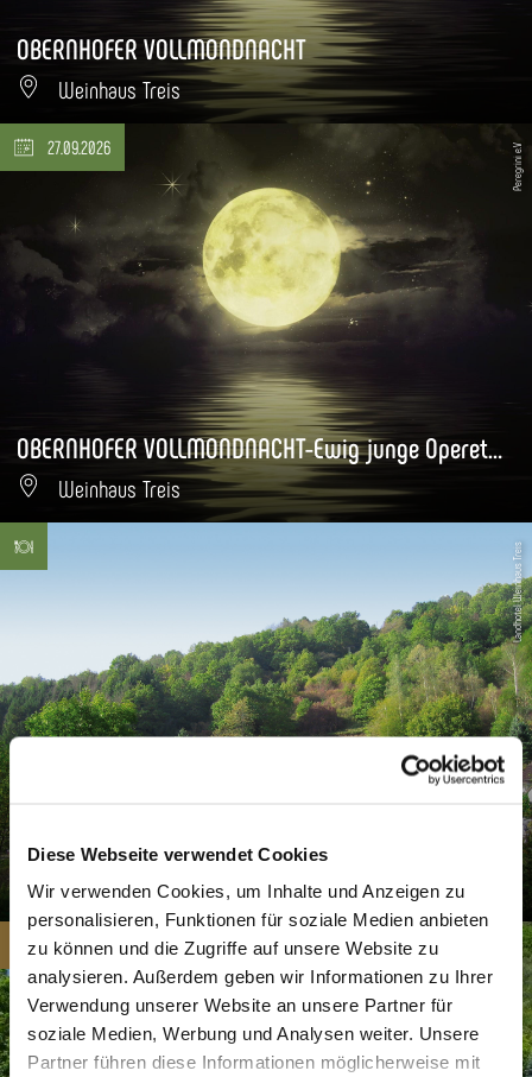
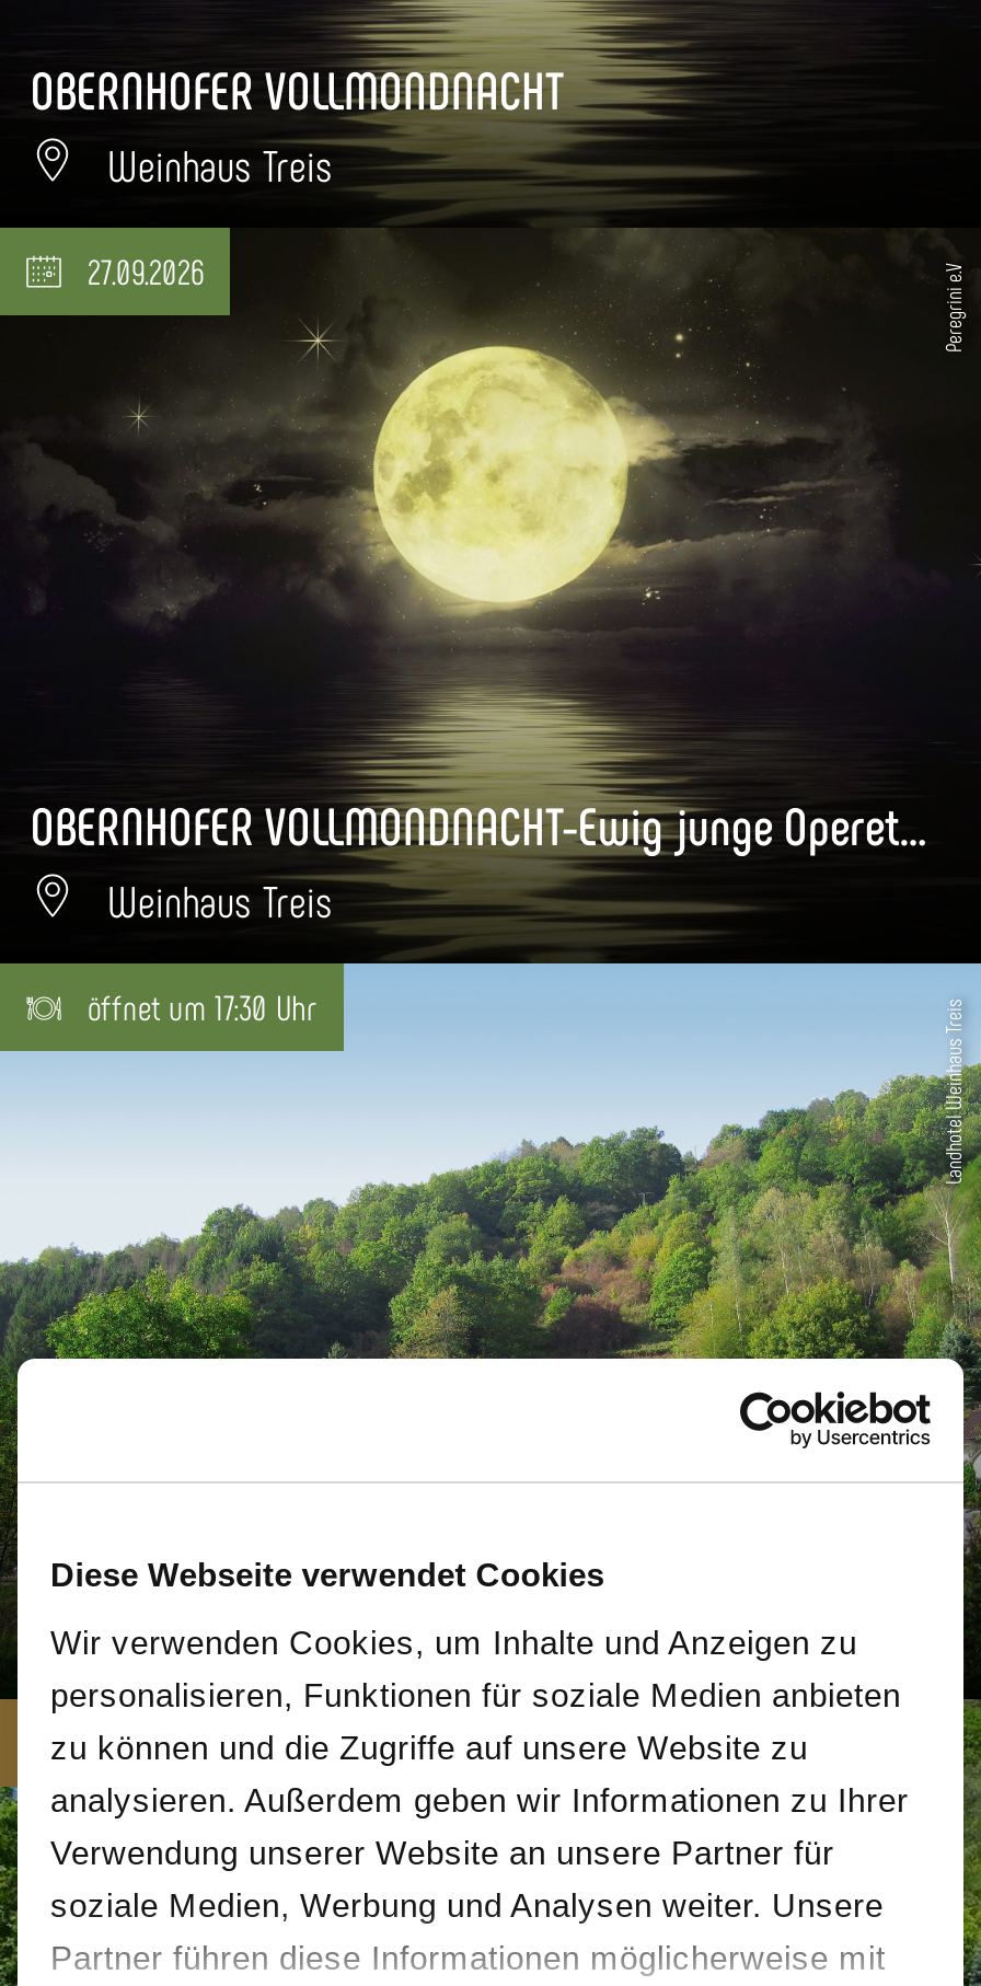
+ öffnet um 17:30 Uhr
